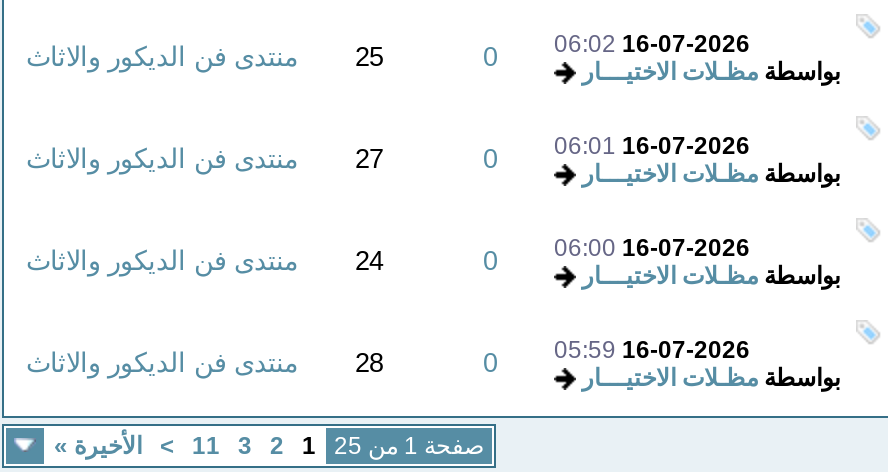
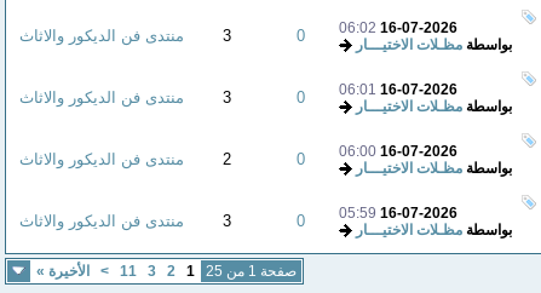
- 25
+ 3

- 27
+ 3

- 24
+ 2

- 28
+ 3
